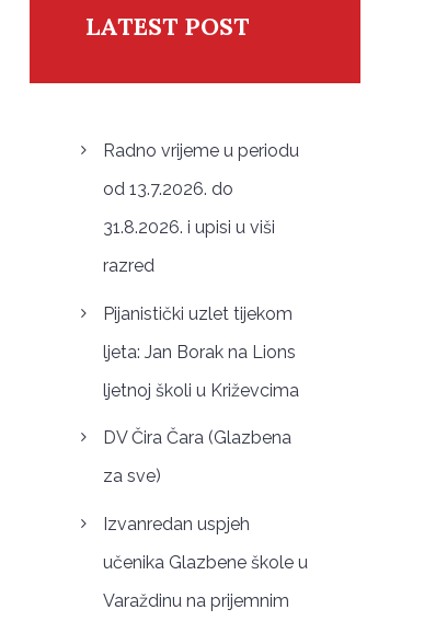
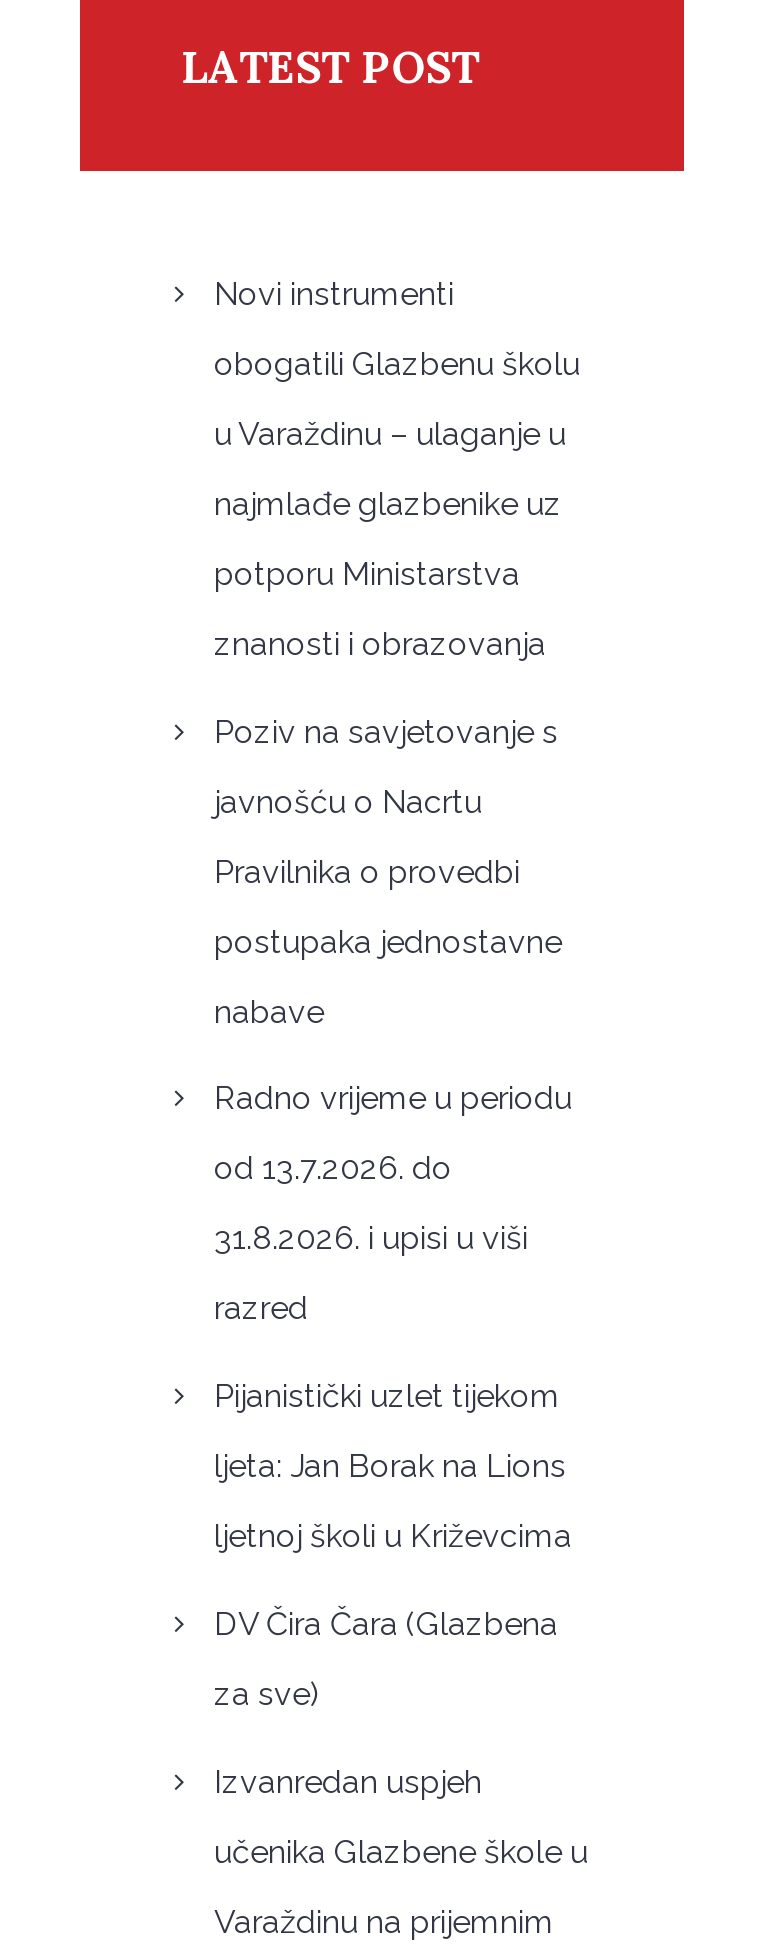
+ Novi instrumenti
+ obogatili Glazbenu školu
+ u Varaždinu – ulaganje u
+ najmlađe glazbenike uz
+ potporu Ministarstva
+ znanosti i obrazovanja
+ Poziv na savjetovanje s
+ javnošću o Nacrtu
+ Pravilnika o provedbi
+ postupaka jednostavne
+ nabave
